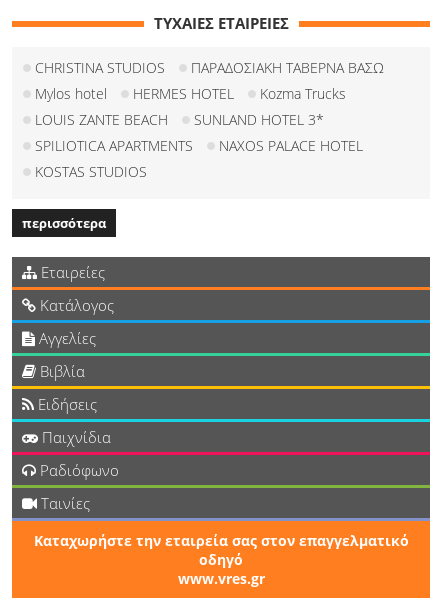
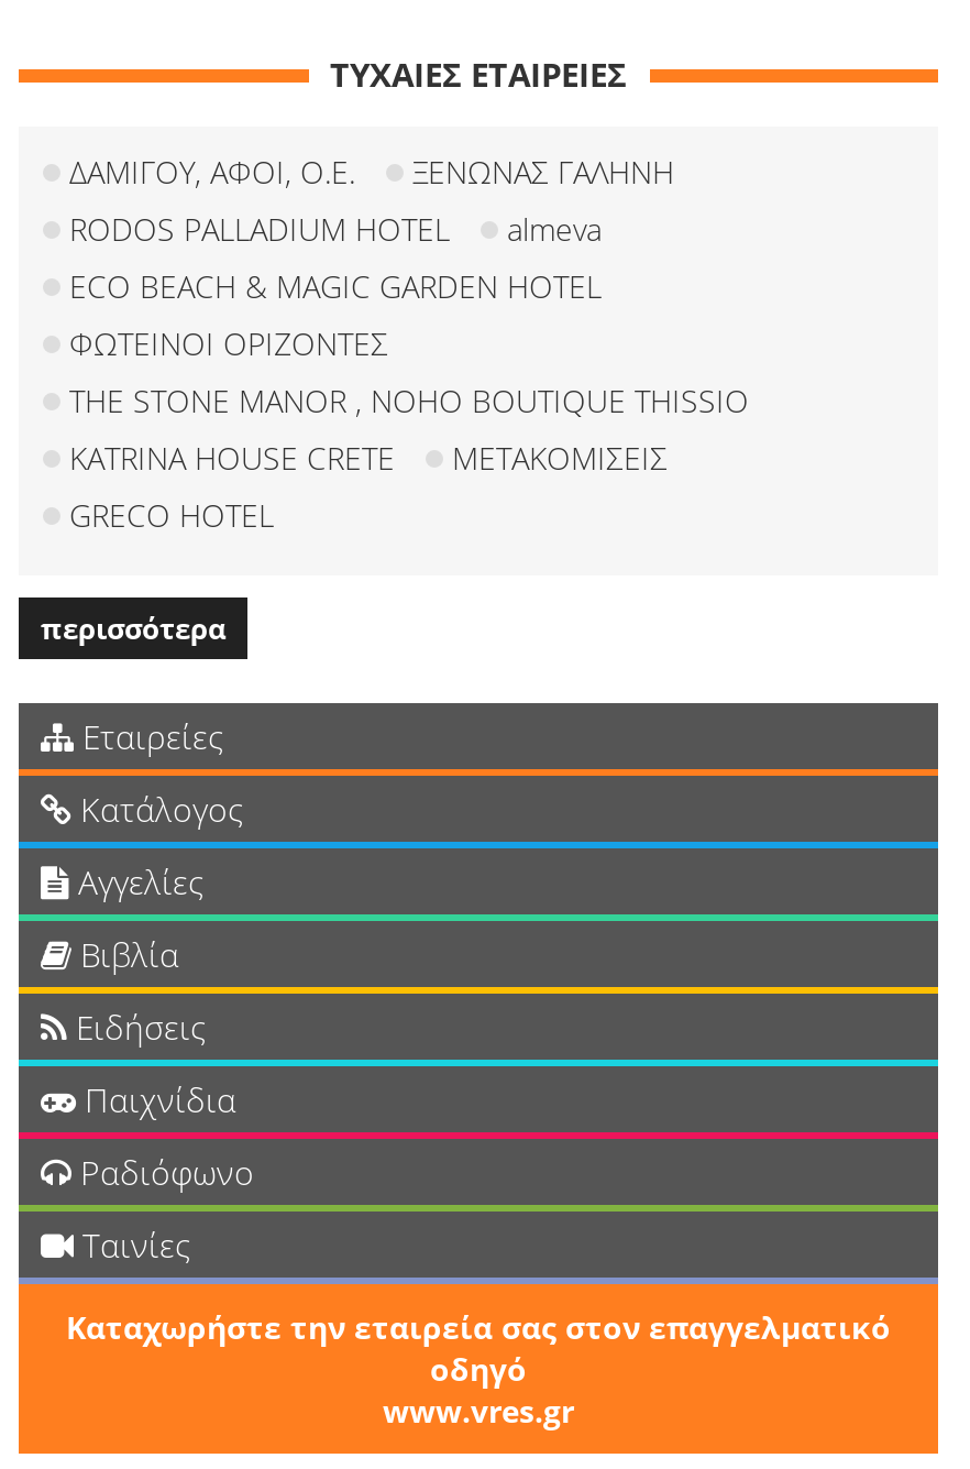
- CHRISTINA STUDIOS
- ΠΑΡΑΔΟΣΙΑΚΗ ΤΑΒΕΡΝΑ ΒΑΣΩ
- Mylos hotel
- HERMES HOTEL
- Kozma Trucks
- LOUIS ZANTE BEACH
- SUNLAND HOTEL 3*
- SPILIOTICA APARTMENTS
- NAXOS PALACE HOTEL
- KOSTAS STUDIOS
+ ΔΑΜΙΓΟΥ, ΑΦΟΙ, Ο.Ε.
+ ΞΕΝΩΝΑΣ ΓΑΛΗΝΗ
+ RODOS PALLADIUM HOTEL
+ almeva
+ ECO BEACH & MAGIC GARDEN HOTEL
+ ΦΩΤΕΙΝΟΙ ΟΡΙΖΟΝΤΕΣ
+ THE STONE MANOR , NOHO BOUTIQUE THISSIO
+ KATRINA HOUSE CRETE
+ ΜΕΤΑΚΟΜΙΣΕΙΣ
+ GRECO HOTEL
